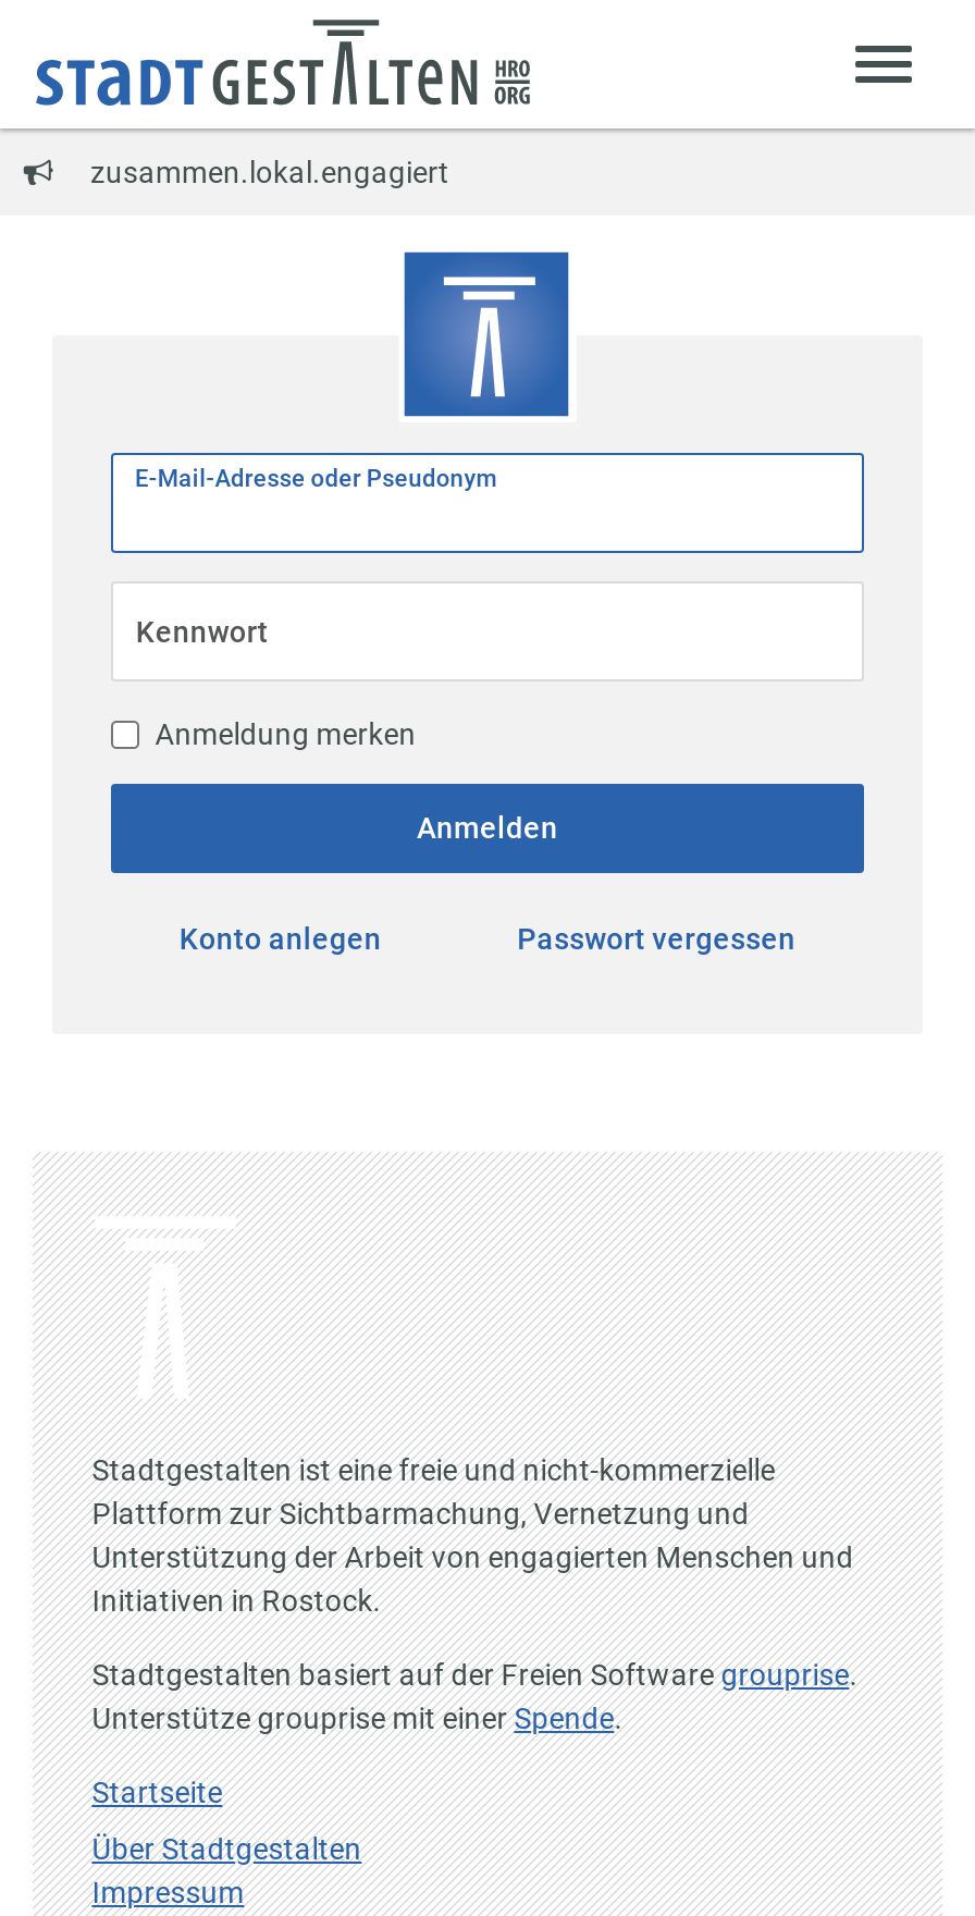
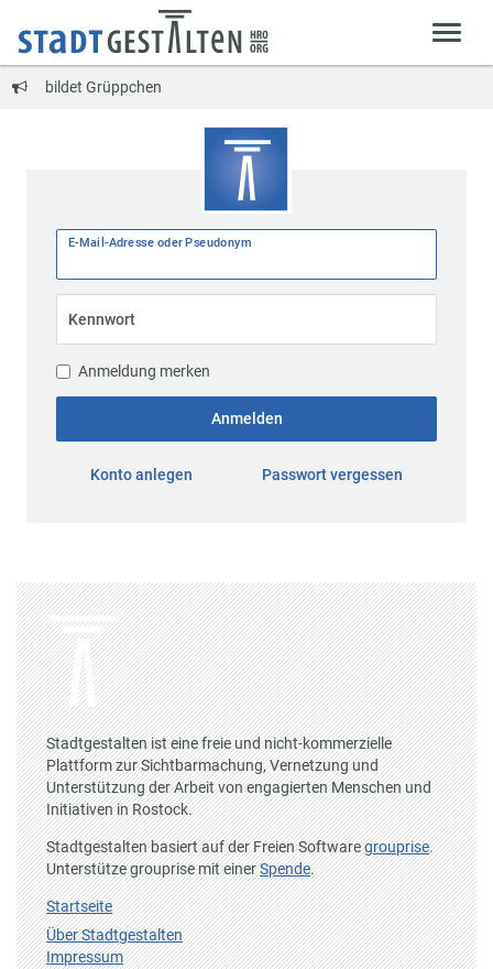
- zusammen.lokal.engagiert
+ bildet Grüppchen
